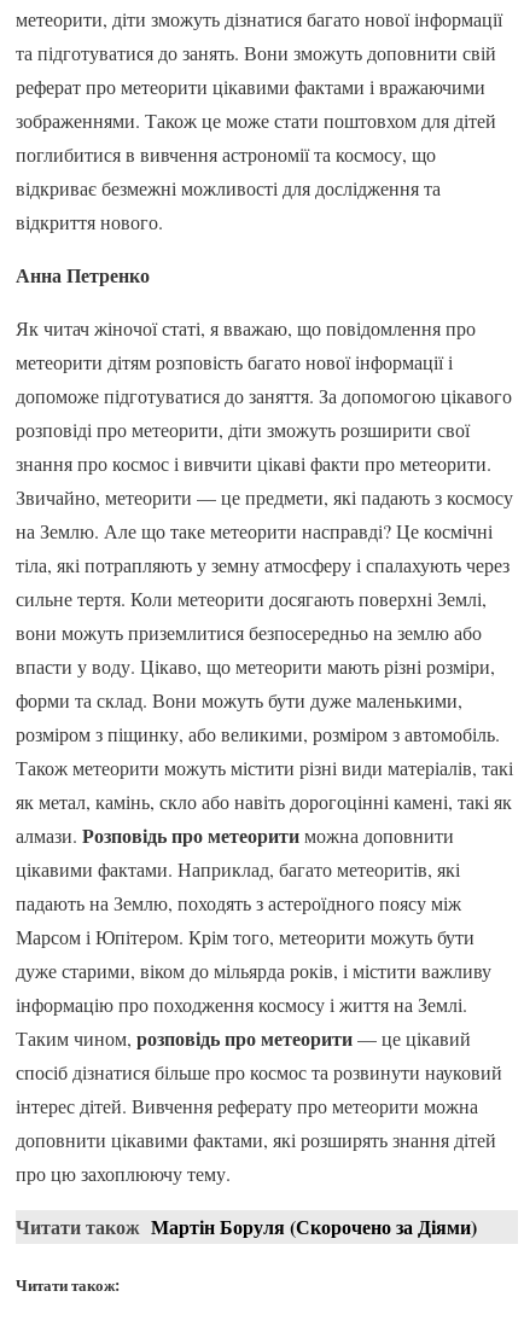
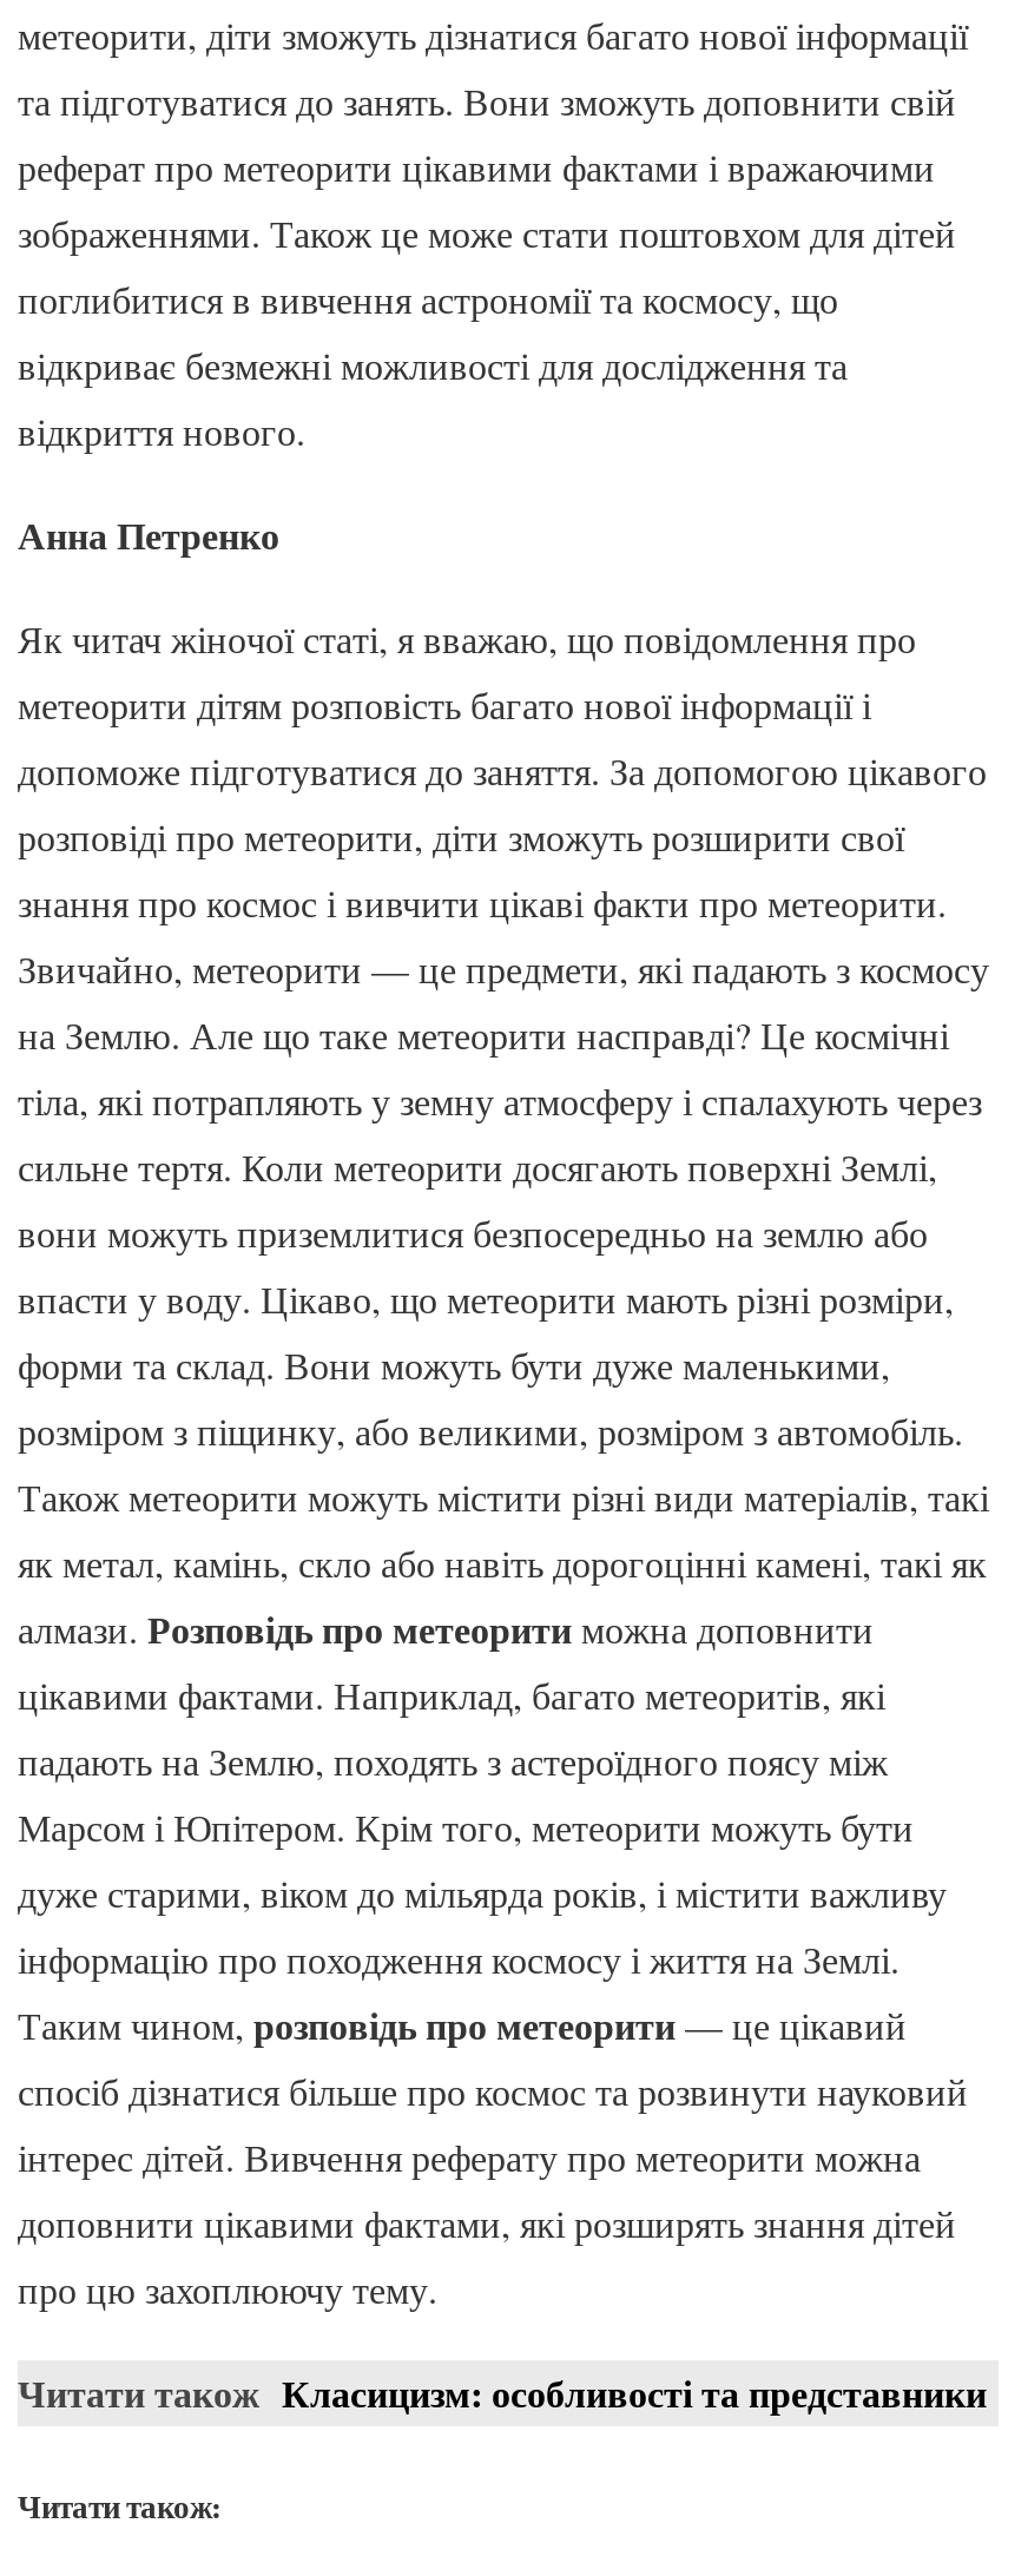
- Читати також Мартін Боруля (Скорочено за Діями)
+ Читати також Класицизм: особливості та представники
